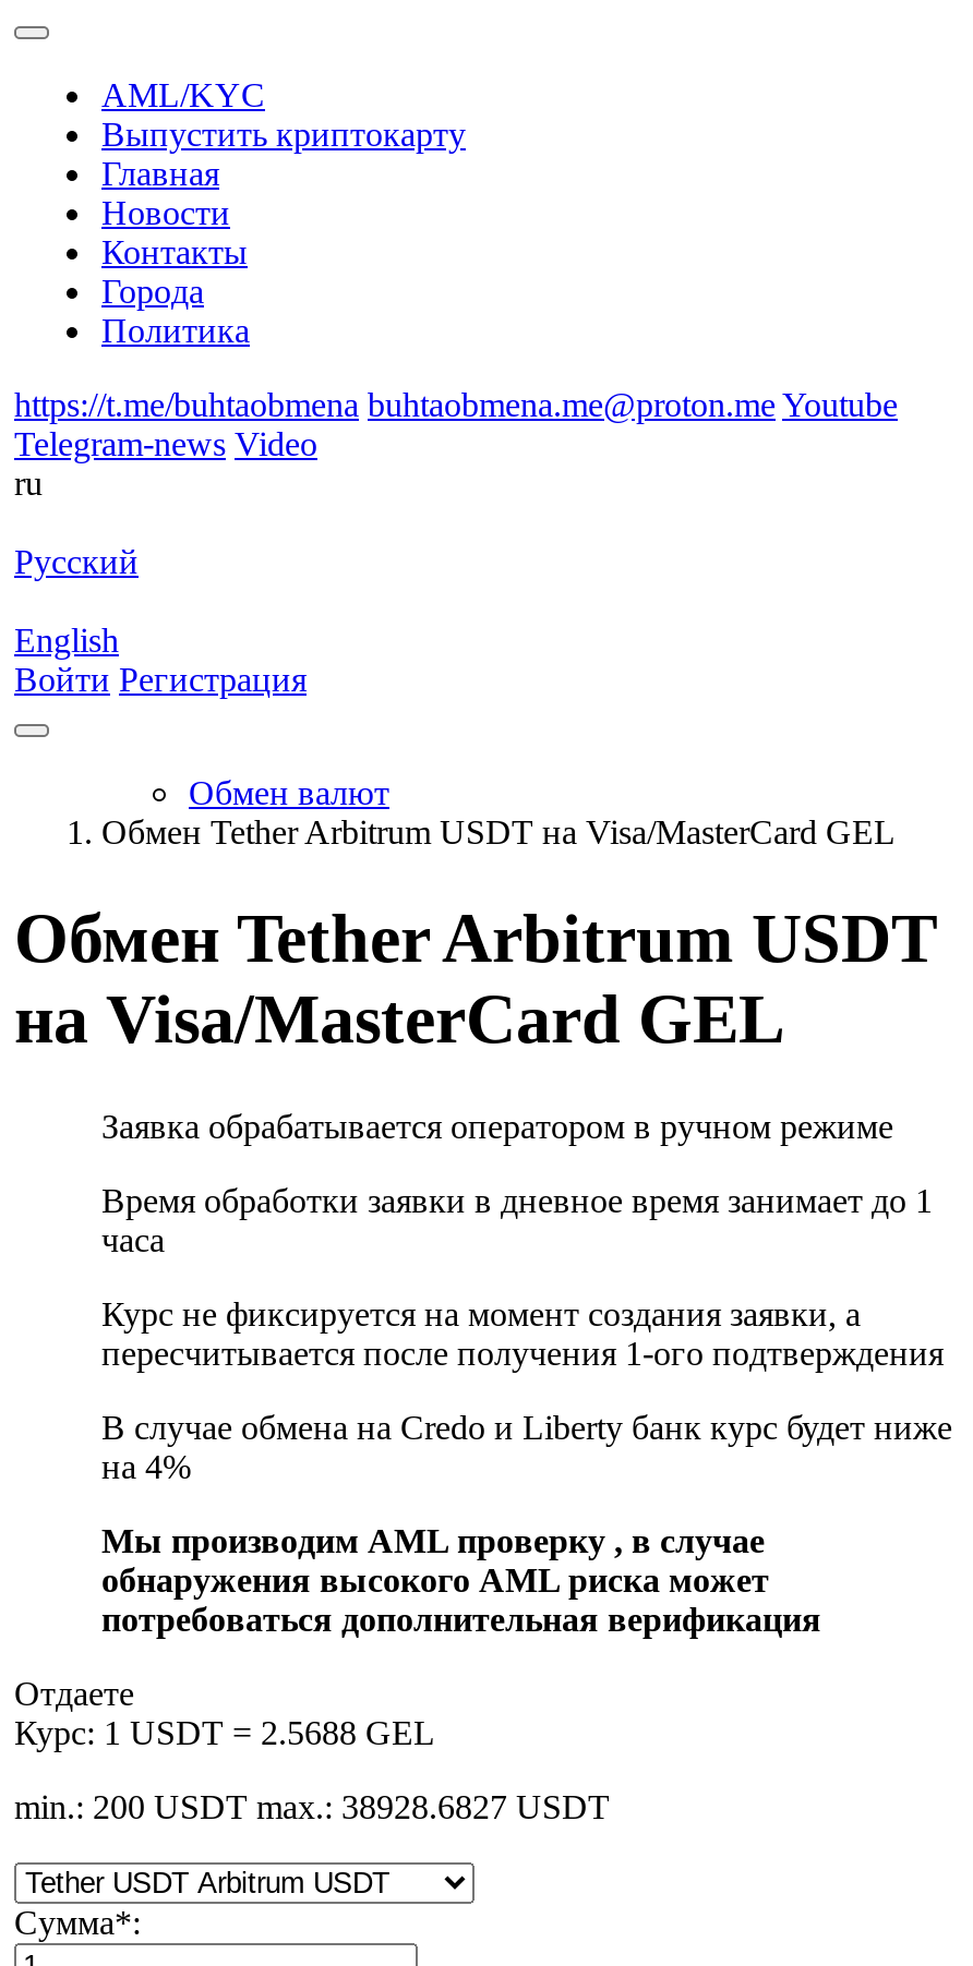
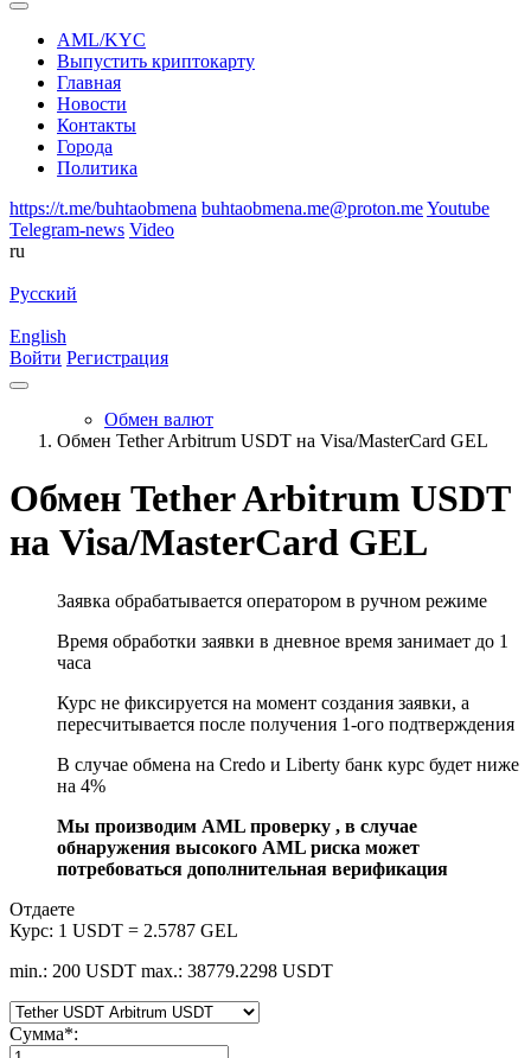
- Курс: 1 USDT = 2.5688 GEL
+ Курс: 1 USDT = 2.5787 GEL

- min.: 200 USDT max.: 38928.6827 USDT
+ min.: 200 USDT max.: 38779.2298 USDT
